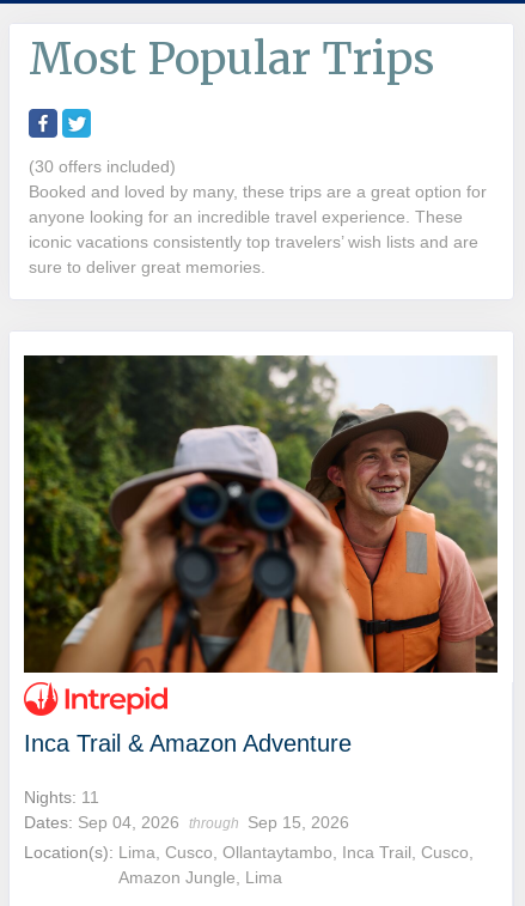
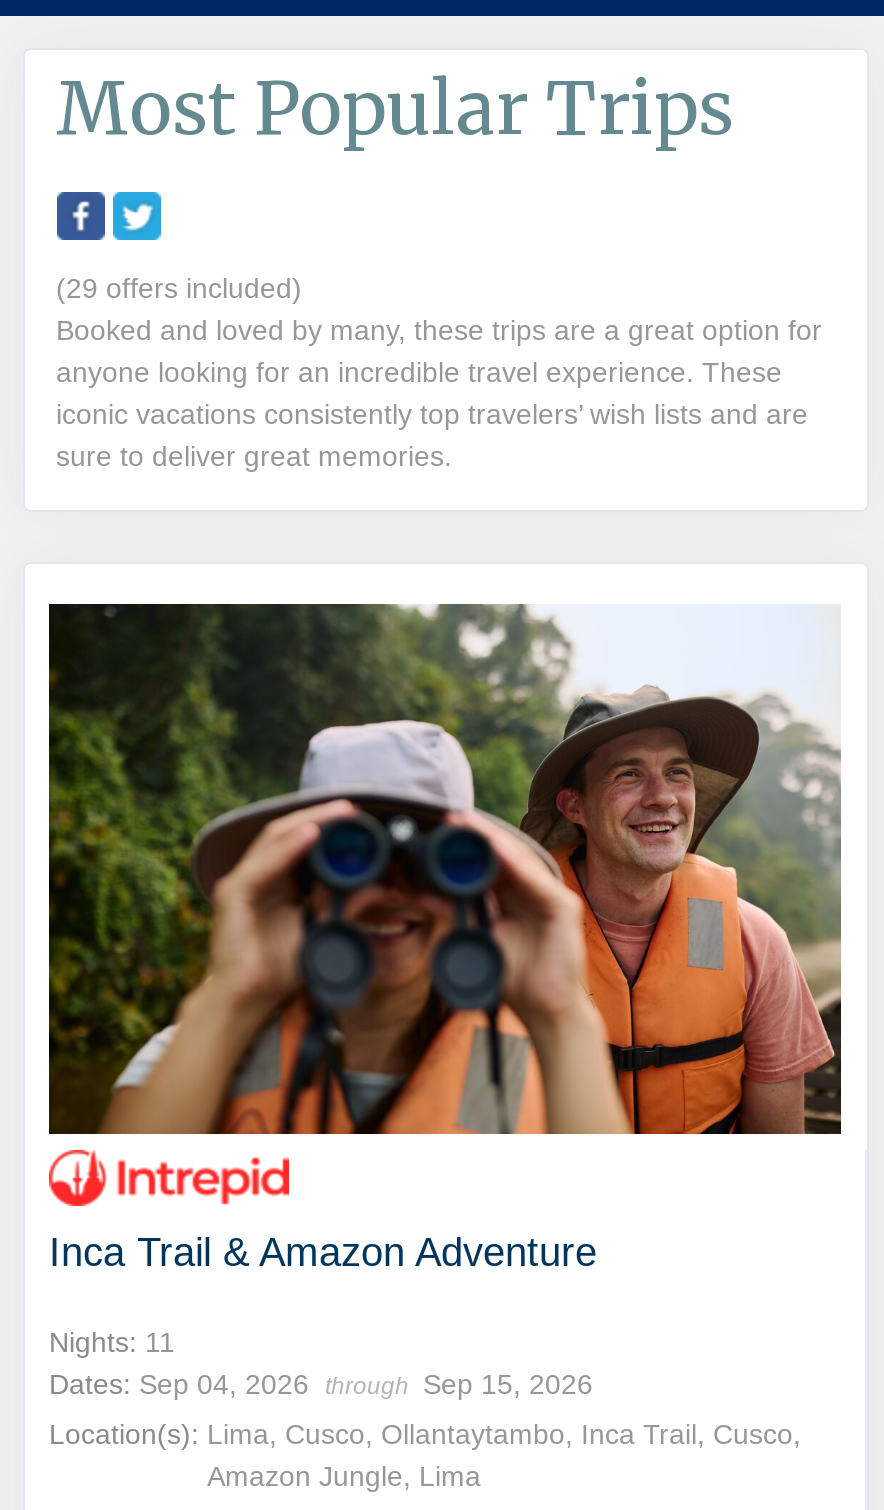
- (30 offers included)
+ (29 offers included)
